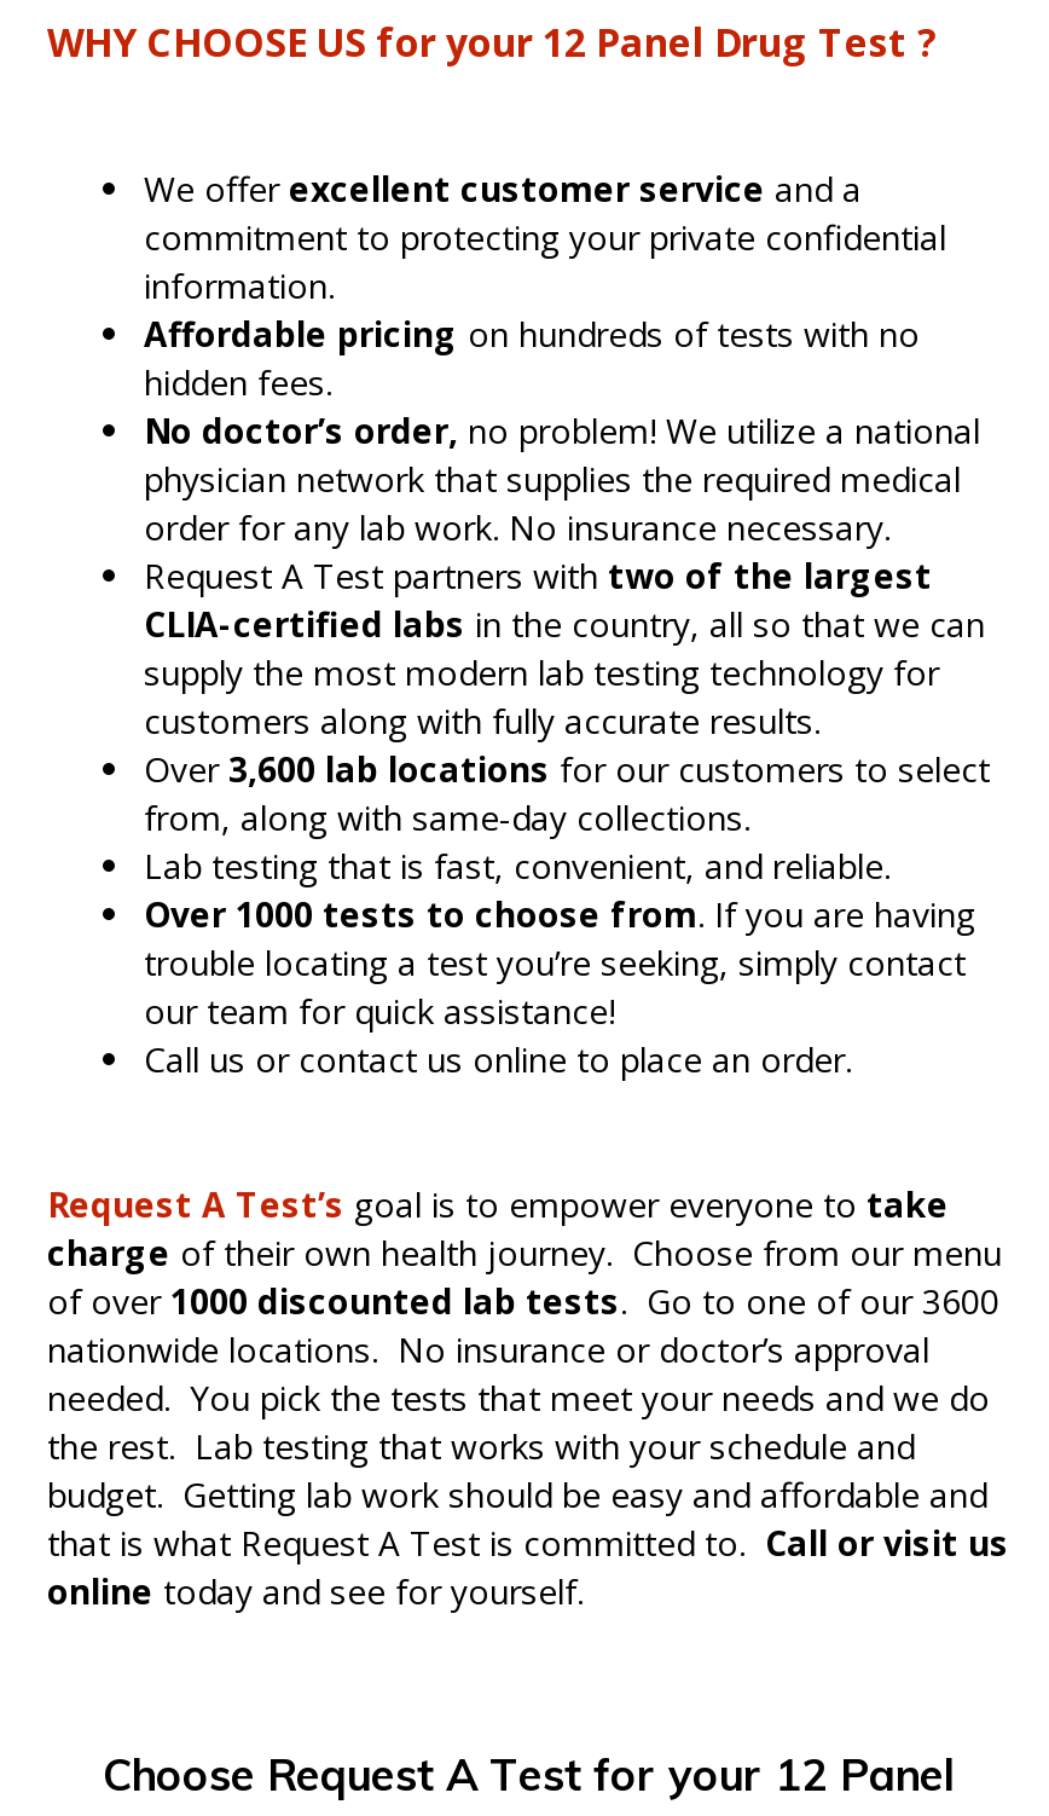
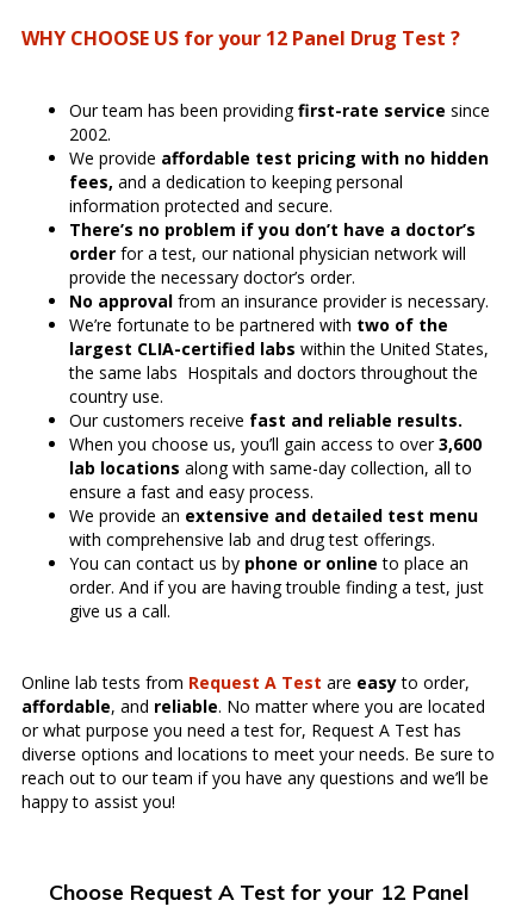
- We offer excellent customer service and a
- commitment to protecting your private confidential
- information.
- Affordable pricing on hundreds of tests with no
- hidden fees.
- No doctor’s order, no problem! We utilize a national
- physician network that supplies the required medical
- order for any lab work. No insurance necessary.
- Request A Test partners with two of the largest
- CLIA-certified labs in the country, all so that we can
- supply the most modern lab testing technology for
- customers along with fully accurate results.
- Over 3,600 lab locations for our customers to select
- from, along with same-day collections.
- Lab testing that is fast, convenient, and reliable.
- Over 1000 tests to choose from. If you are having
- trouble locating a test you’re seeking, simply contact
- our team for quick assistance!
- Call us or contact us online to place an order.
+ Our team has been providing first-rate service since
+ 2002.
+ We provide affordable test pricing with no hidden
+ fees, and a dedication to keeping personal
+ information protected and secure.
+ There’s no problem if you don’t have a doctor’s
+ order for a test, our national physician network will
+ provide the necessary doctor’s order.
+ No approval from an insurance provider is necessary.
+ We’re fortunate to be partnered with two of the
+ largest CLIA-certified labs within the United States,
+ the same labs Hospitals and doctors throughout the
+ country use.
+ Our customers receive fast and reliable results.
+ When you choose us, you’ll gain access to over 3,600
+ lab locations along with same-day collection, all to
+ ensure a fast and easy process.
+ We provide an extensive and detailed test menu
+ with comprehensive lab and drug test offerings.
+ You can contact us by phone or online to place an
+ order. And if you are having trouble finding a test, just
+ give us a call.

- Request A Test’s goal is to empower everyone to take
- charge of their own health journey. Choose from our menu
- of over 1000 discounted lab tests. Go to one of our 3600
- nationwide locations. No insurance or doctor’s approval
- needed. You pick the tests that meet your needs and we do
- the rest. Lab testing that works with your schedule and
- budget. Getting lab work should be easy and affordable and
- that is what Request A Test is committed to. Call or visit us
- online today and see for yourself.
+ Online lab tests from Request A Test are easy to order,
+ affordable, and reliable. No matter where you are located
+ or what purpose you need a test for, Request A Test has
+ diverse options and locations to meet your needs. Be sure to
+ reach out to our team if you have any questions and we’ll be
+ happy to assist you!
